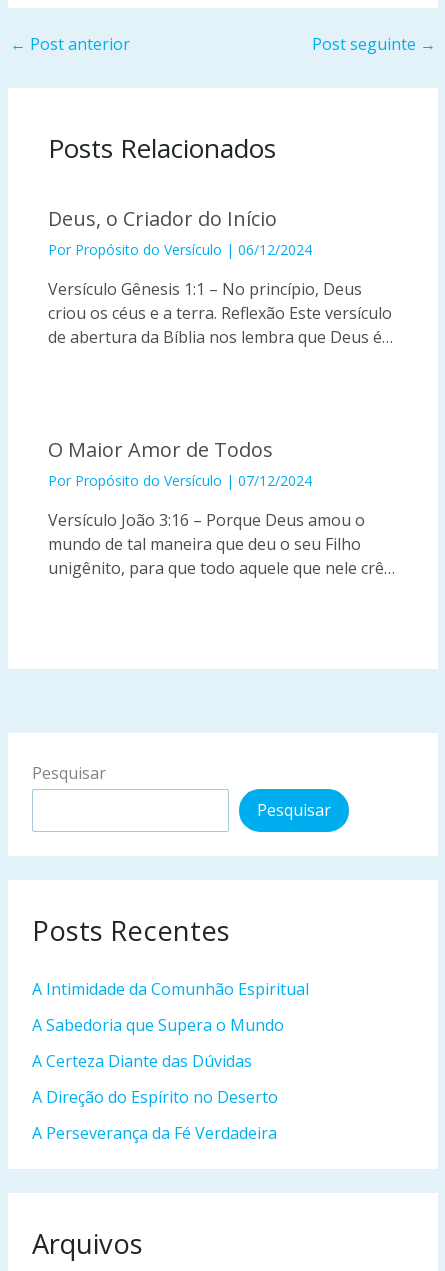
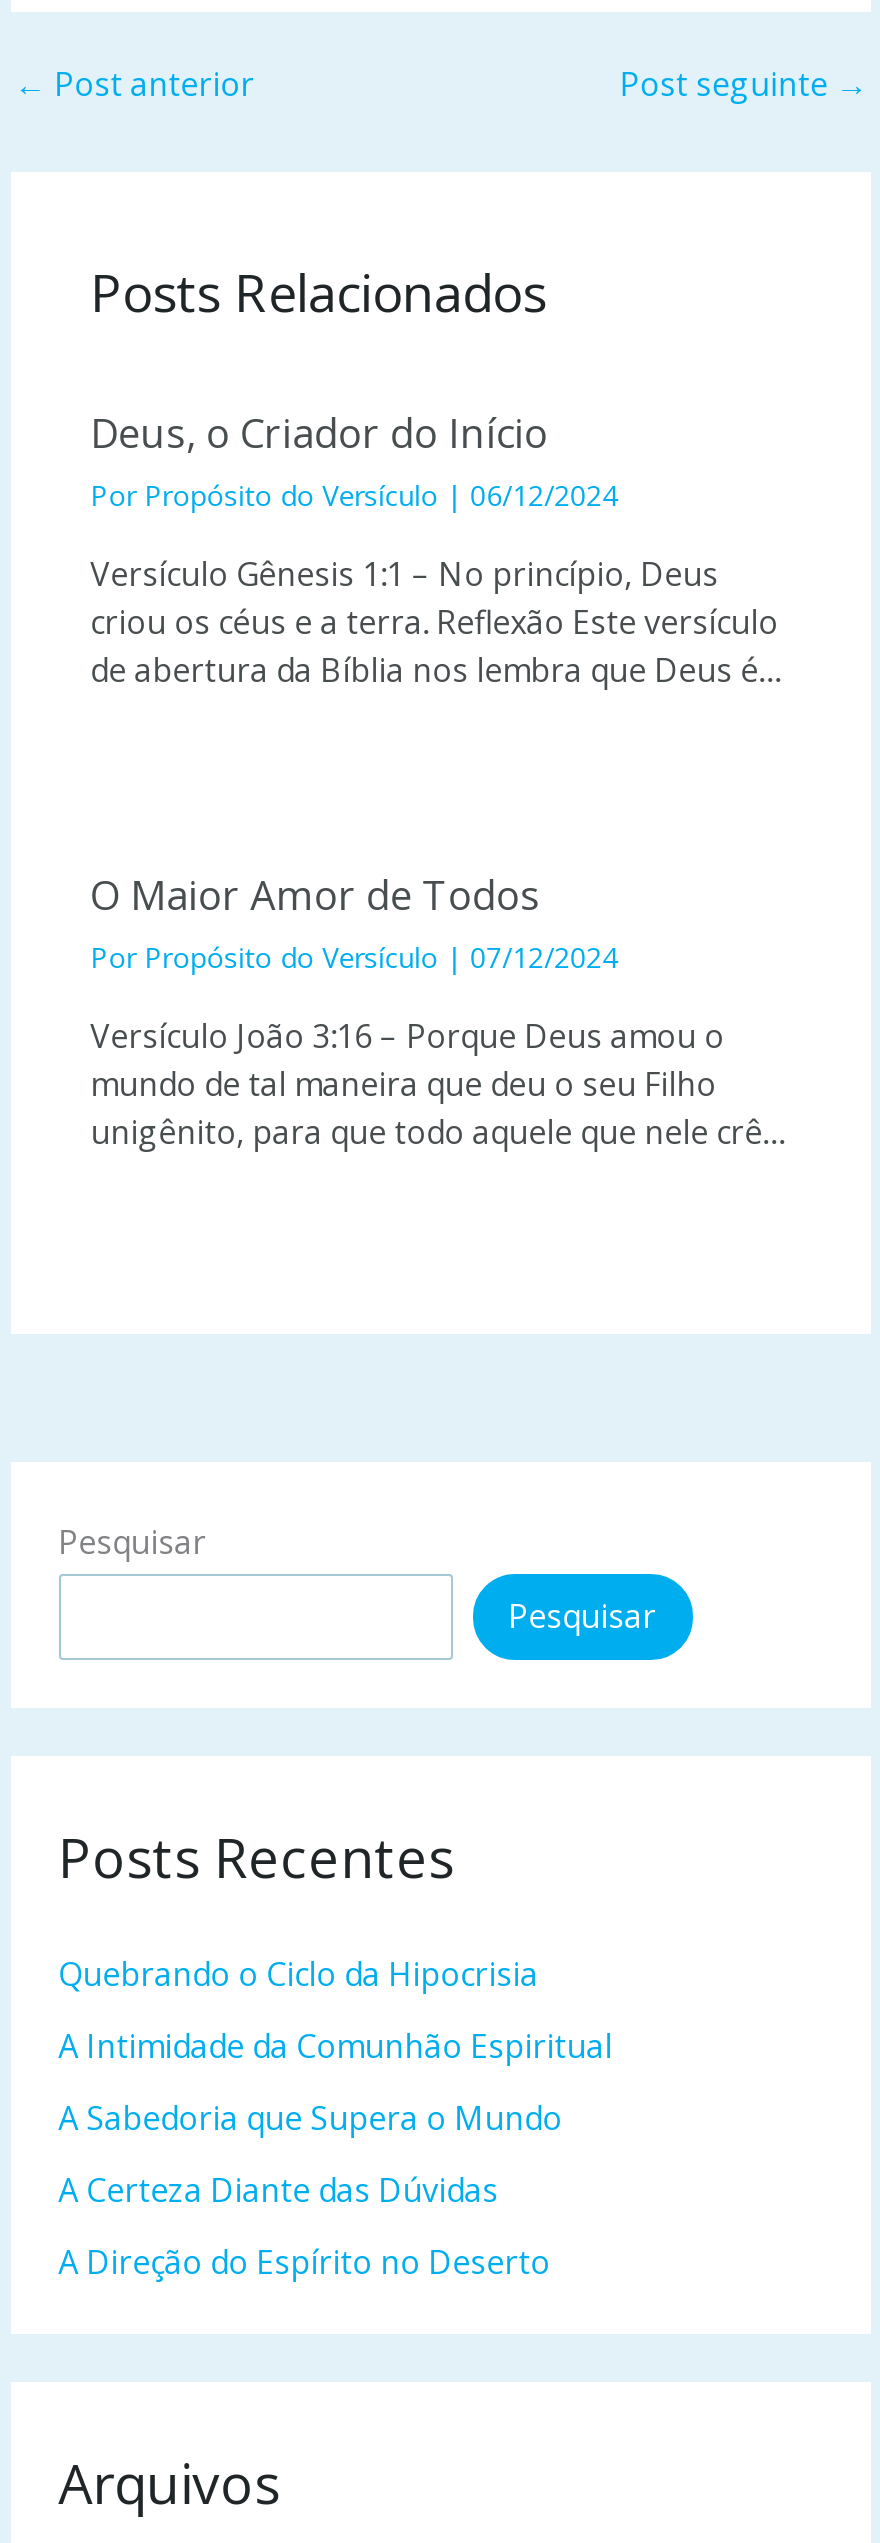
+ Quebrando o Ciclo da Hipocrisia

moved down: A Intimidade da Comunhão Espiritual | A Sabedoria que Supera o Mundo | A Certeza Diante das Dúvidas | A Direção do Espírito no Deserto

- A Perseverança da Fé Verdadeira
